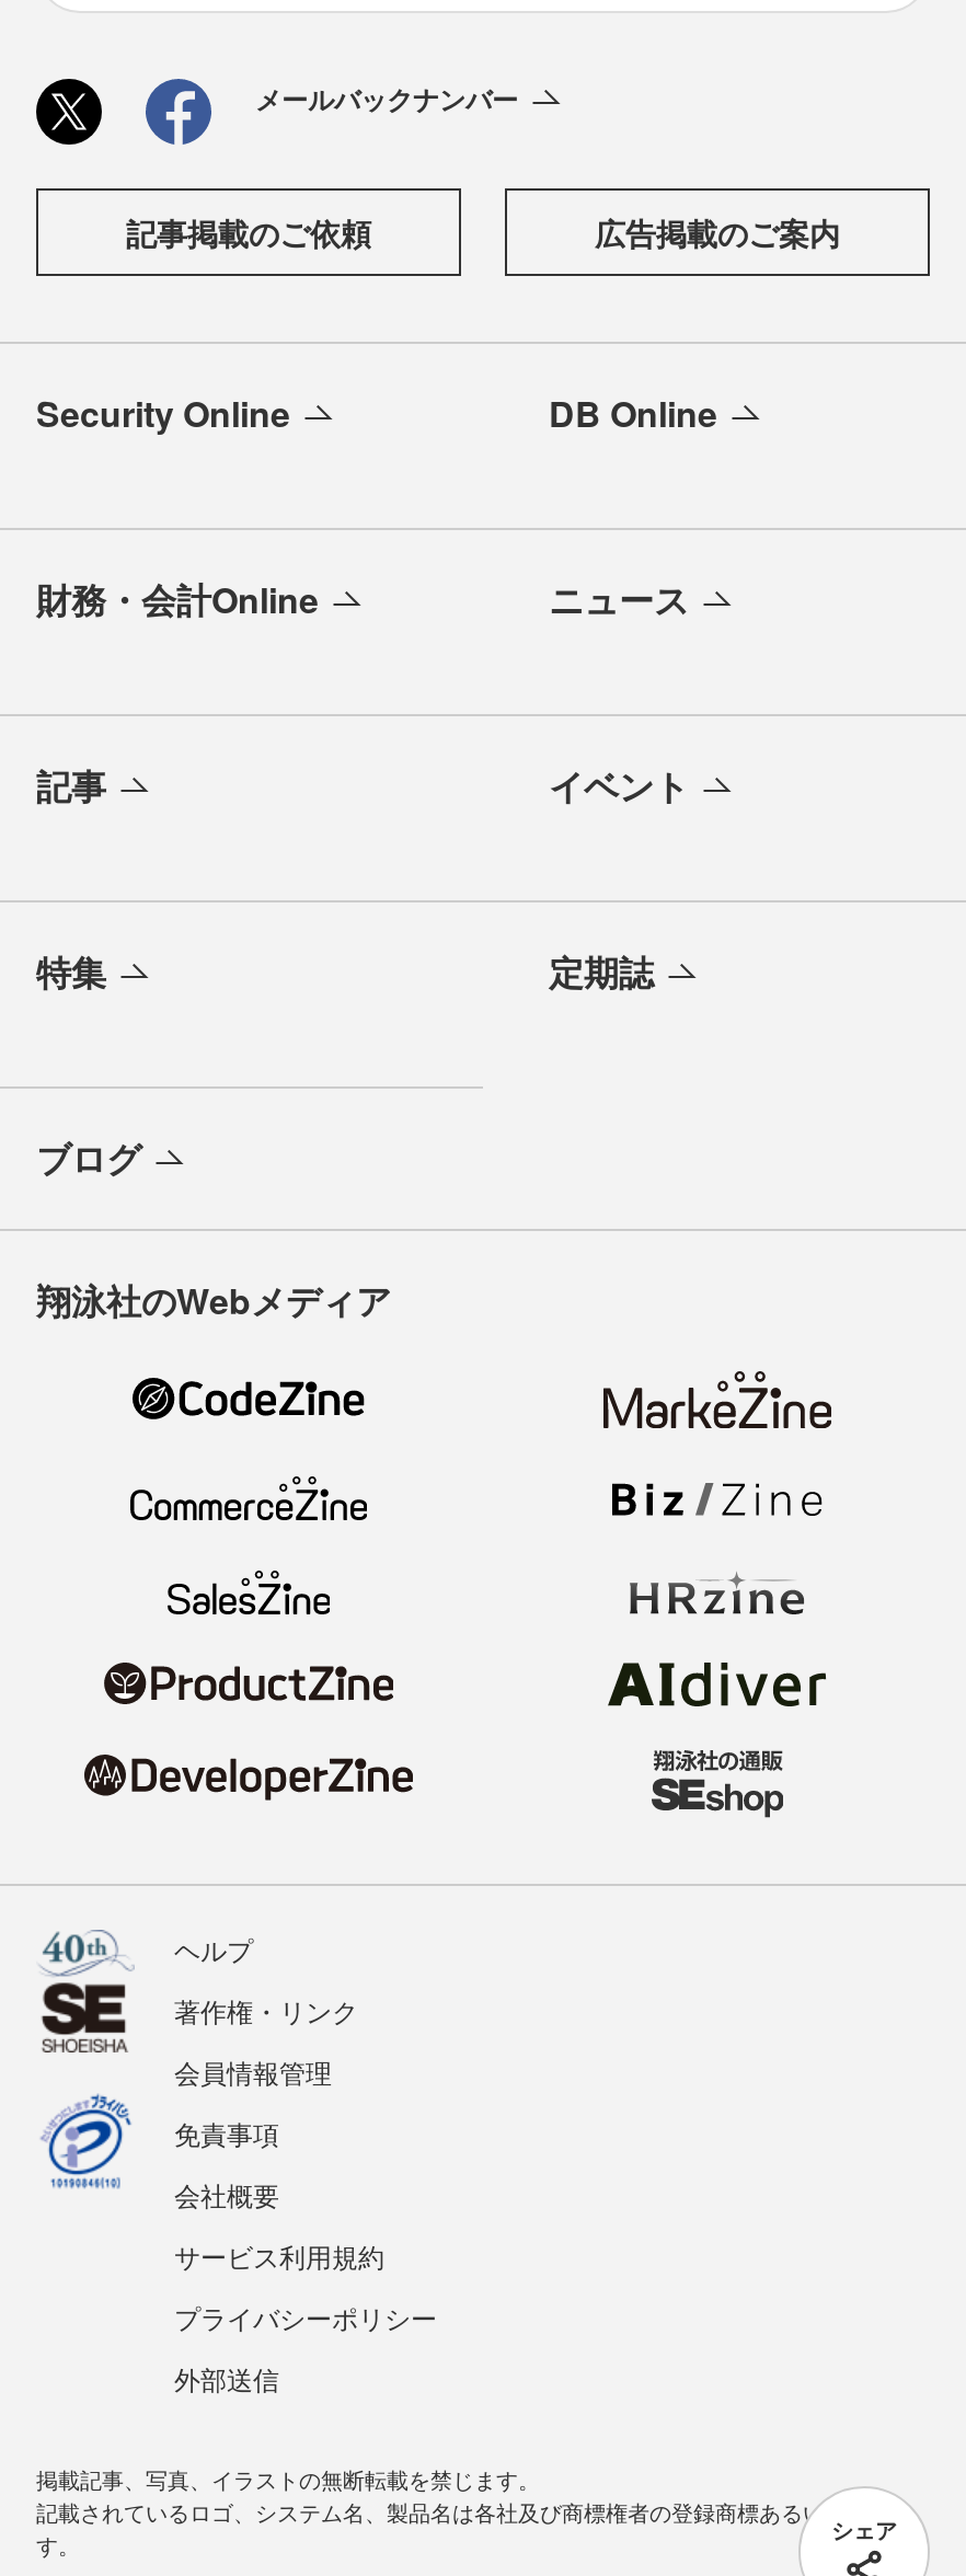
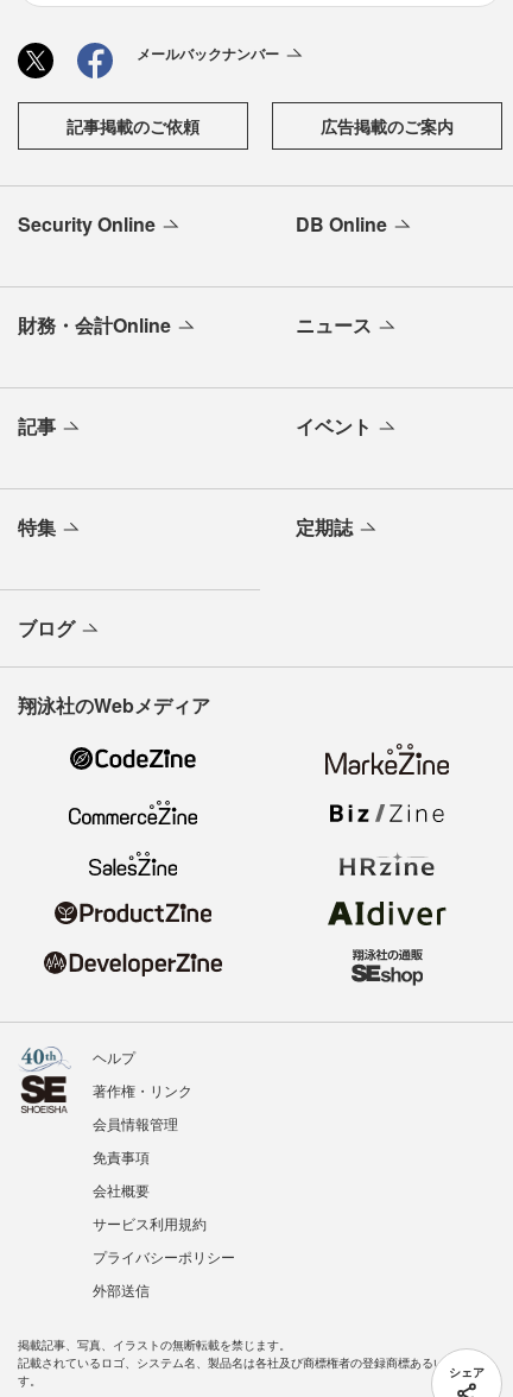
- [image]
